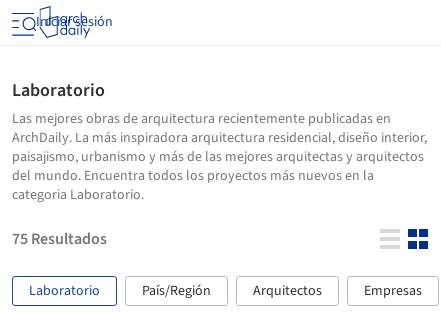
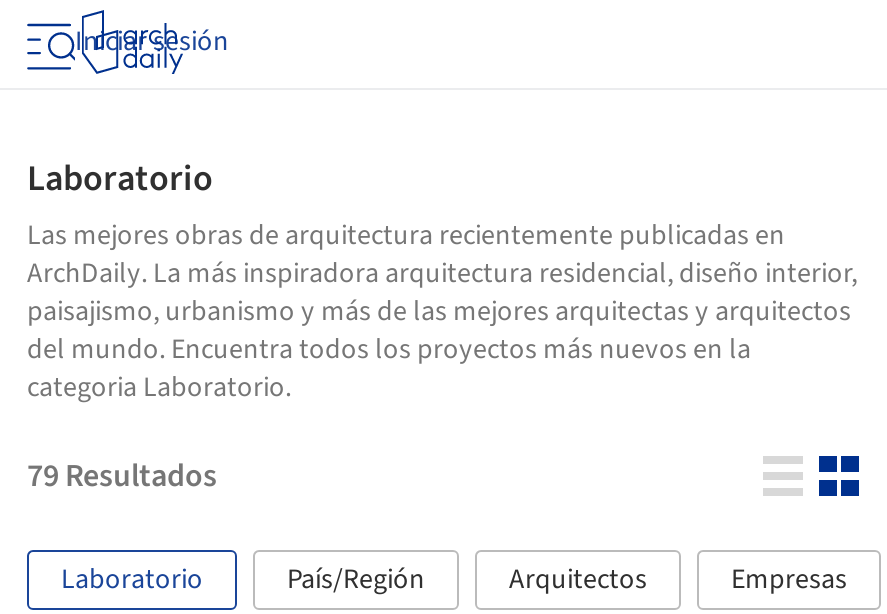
- 75 Resultados
+ 79 Resultados
